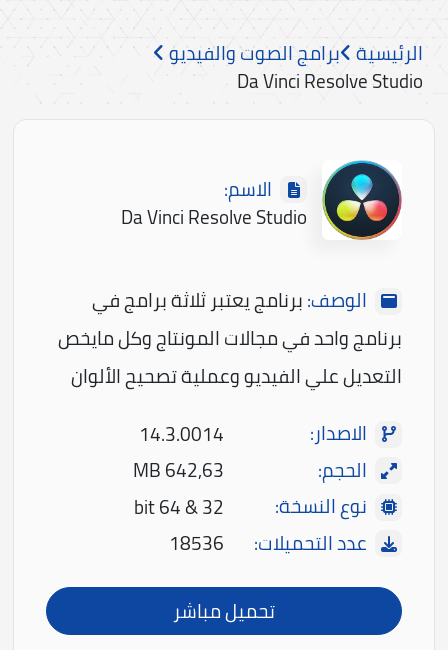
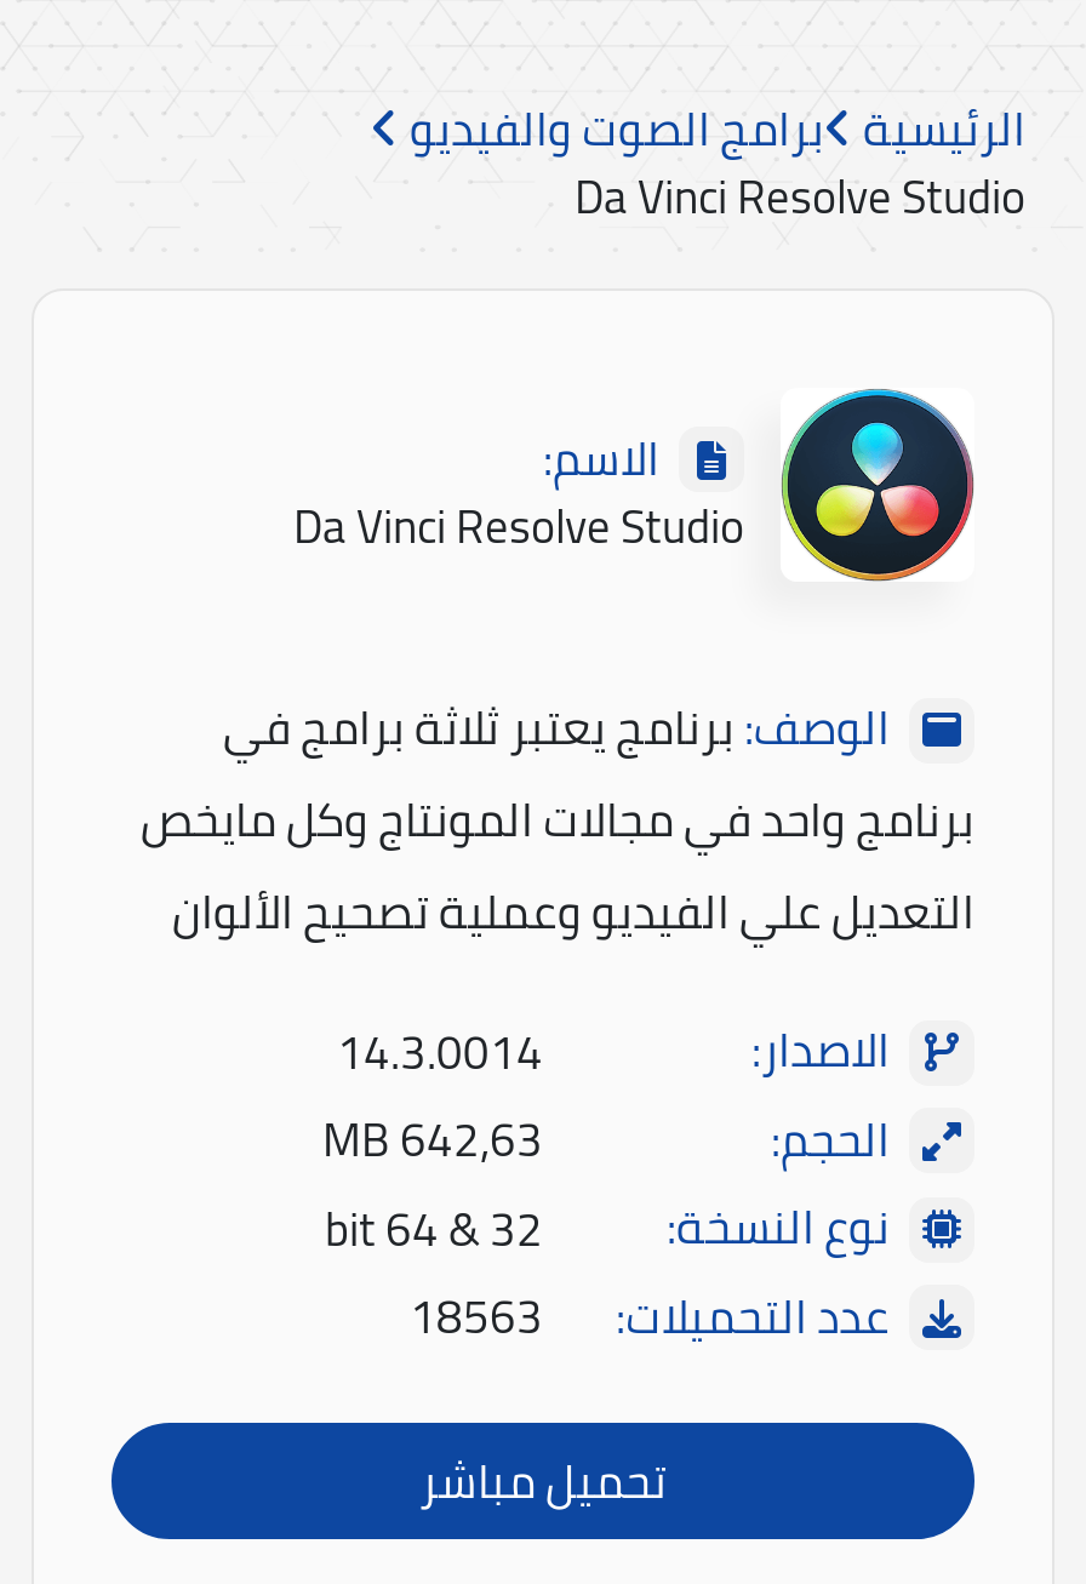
- عدد التحميلات: 18536
+ عدد التحميلات: 18563
